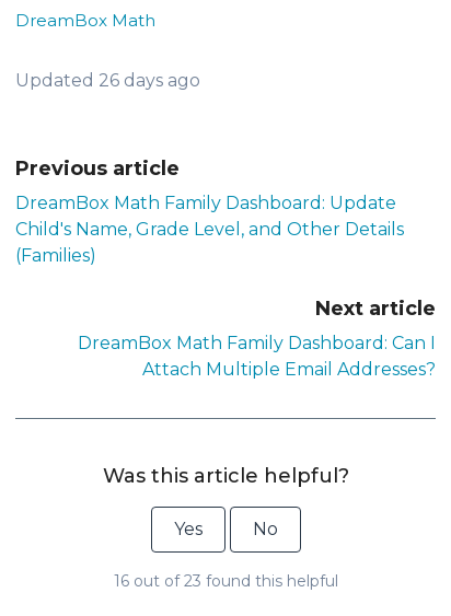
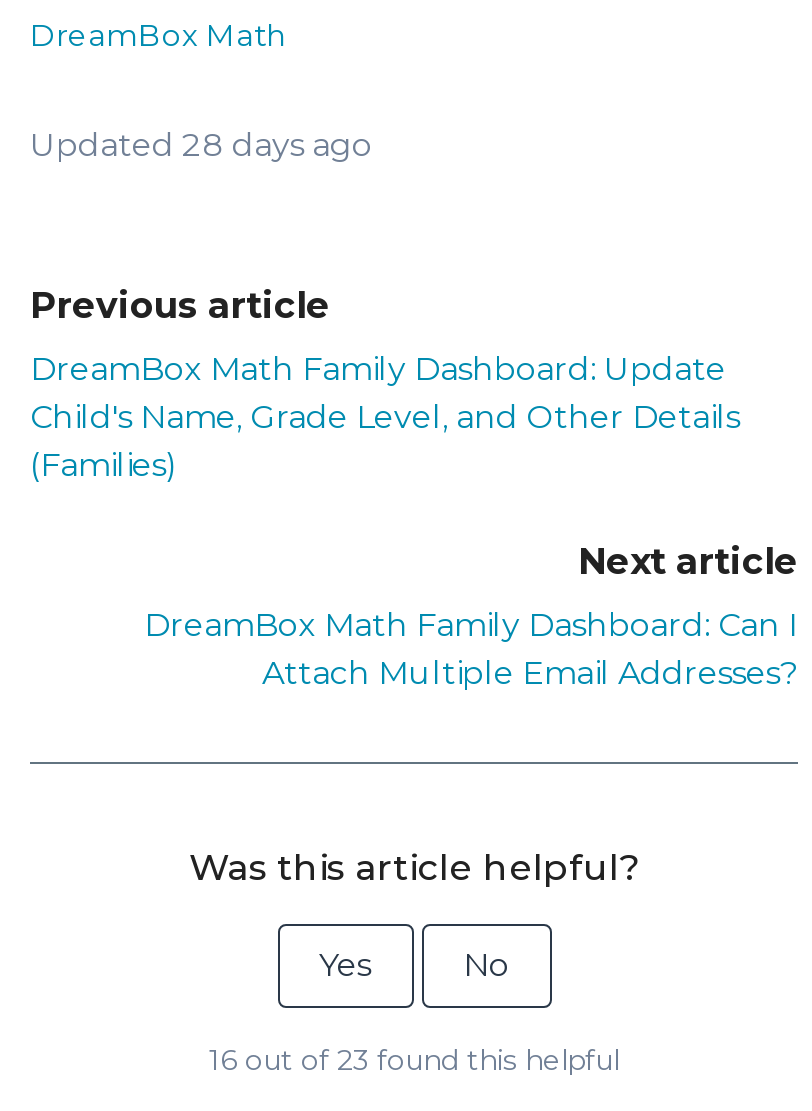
- Updated 26 days ago
+ Updated 28 days ago
